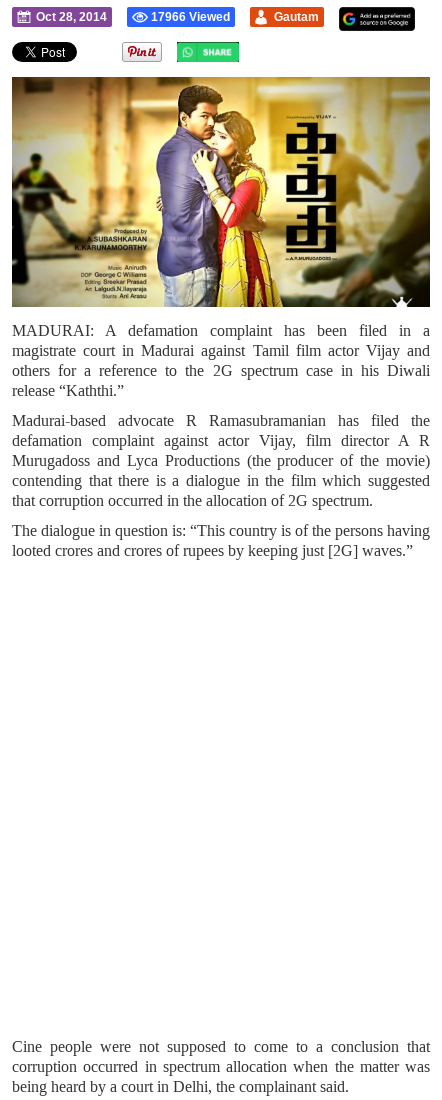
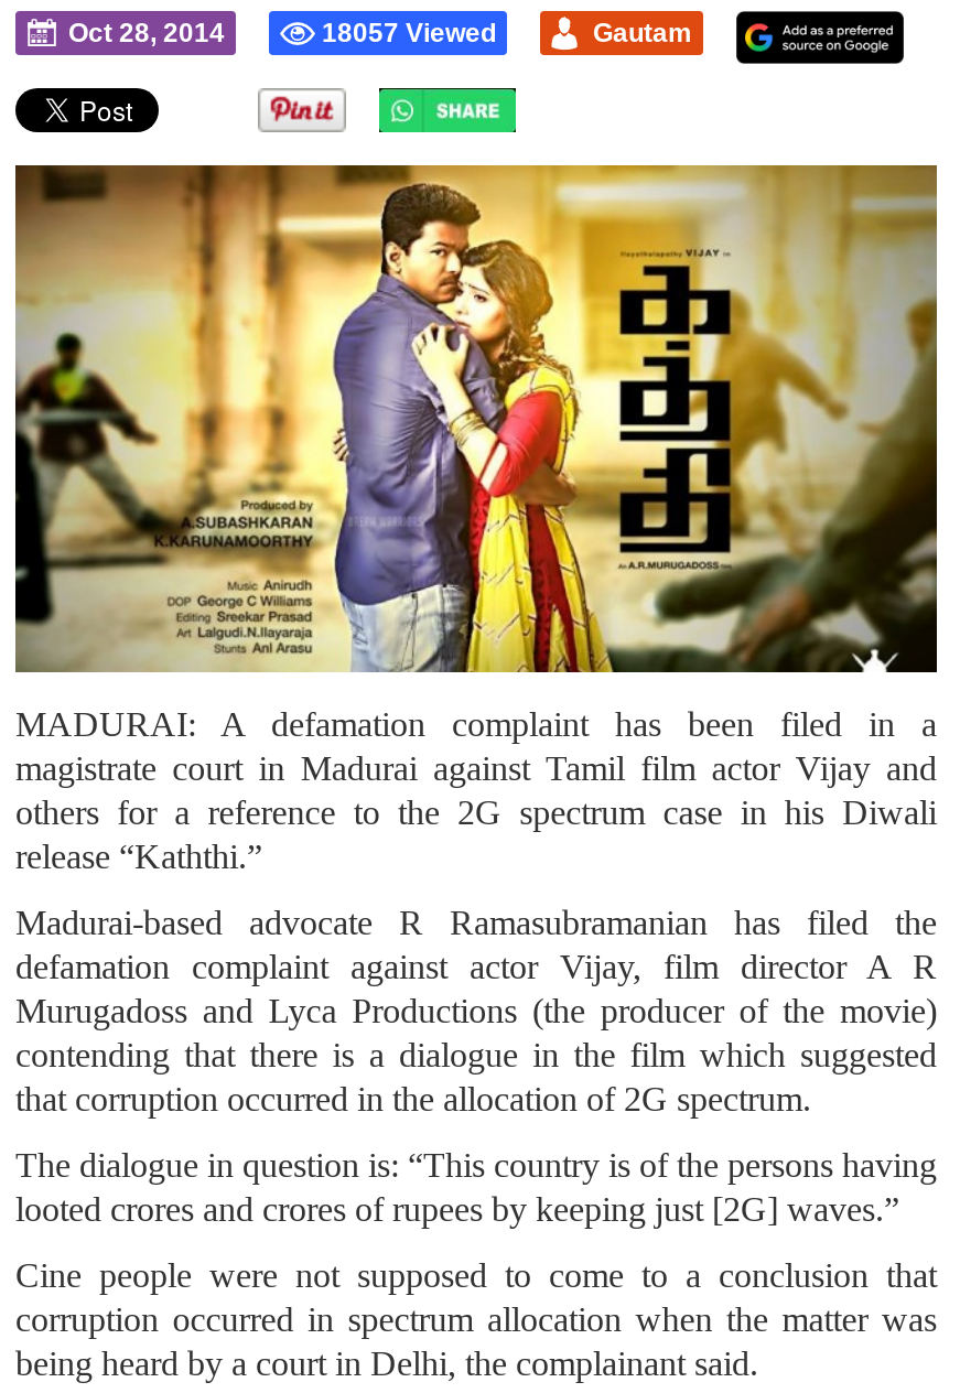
- 17966 Viewed
+ 18057 Viewed
